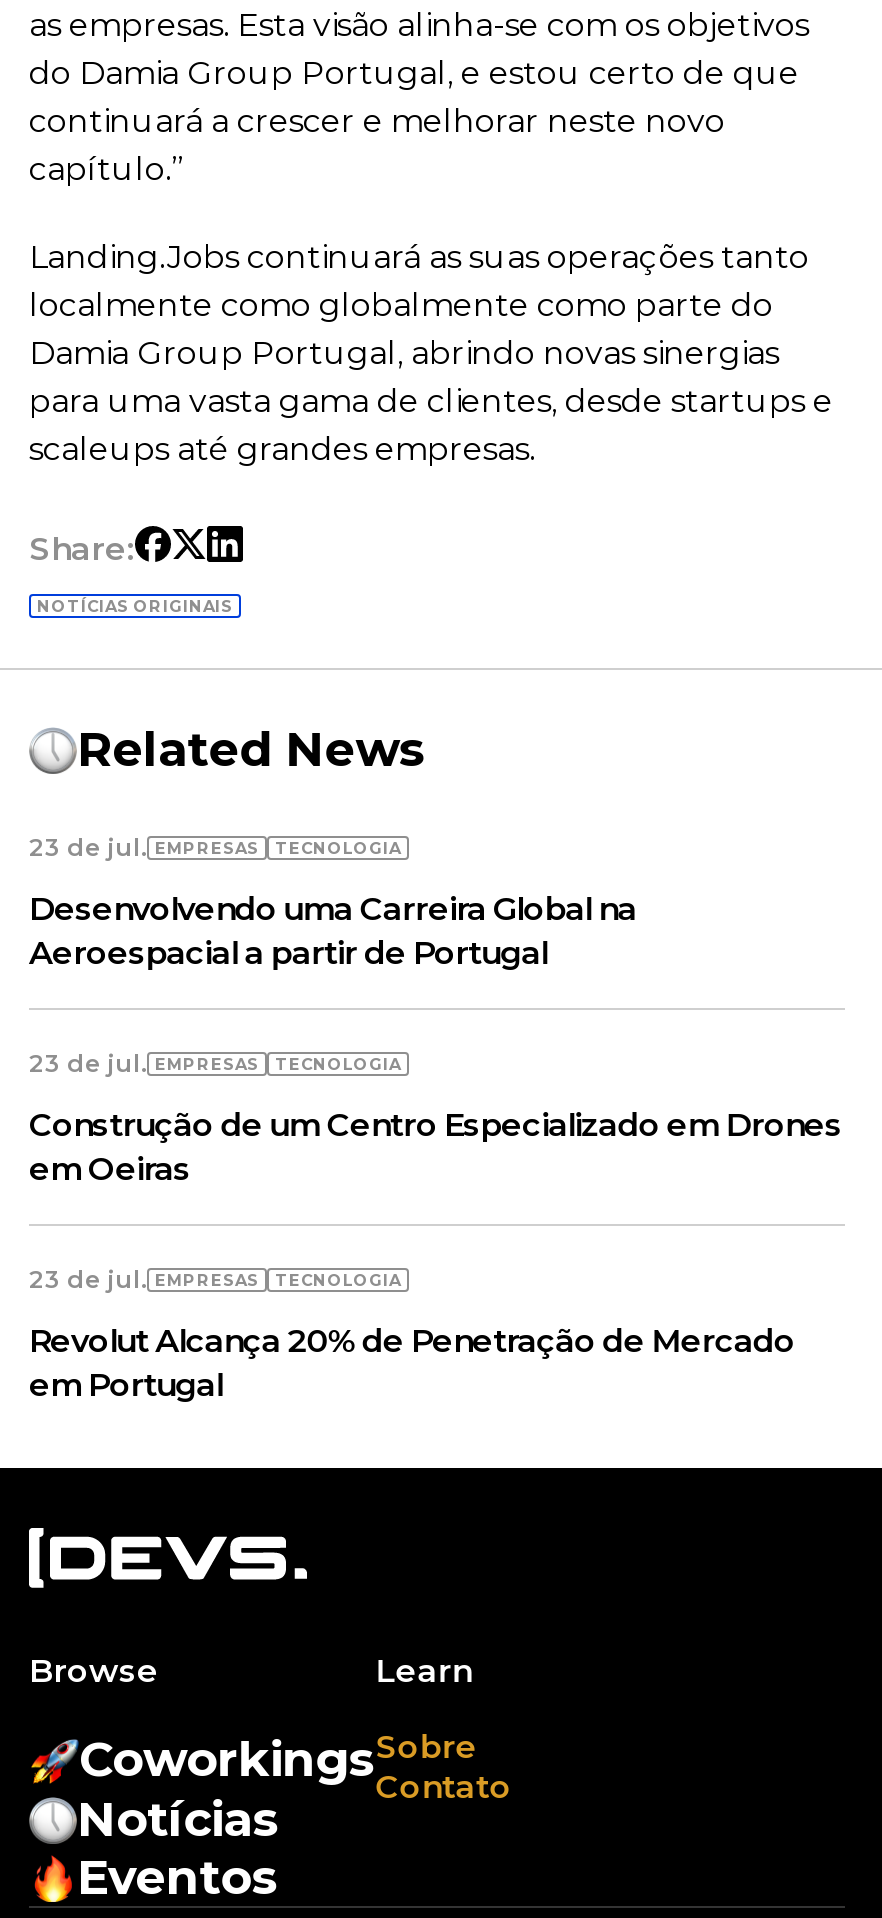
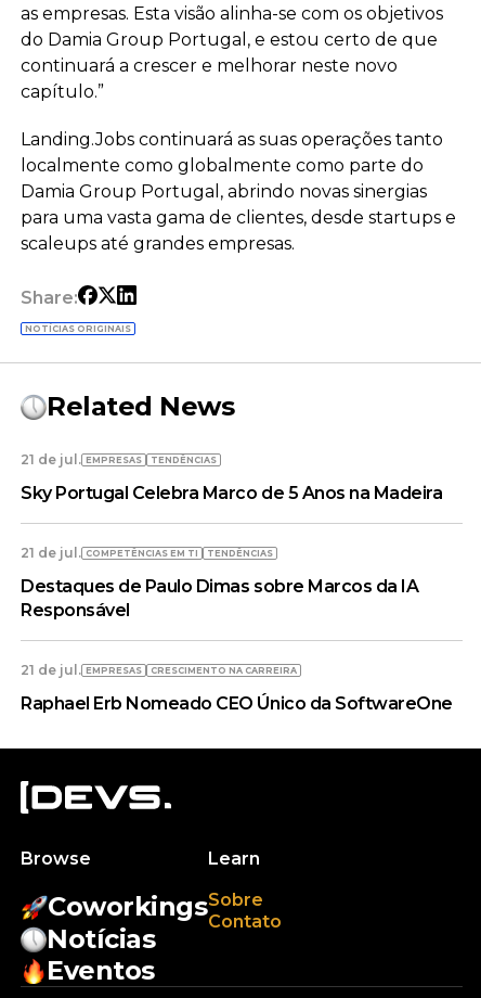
- 23 de jul. EMPRESAS
- TECNOLOGIA
+ 21 de jul. EMPRESAS
+ TENDÊNCIAS

- Desenvolvendo uma Carreira Global na
- Aeroespacial a partir de Portugal
+ Sky Portugal Celebra Marco de 5 Anos na Madeira

- 23 de jul. EMPRESAS
- TECNOLOGIA
+ 21 de jul. COMPETÊNCIAS EM TI
+ TENDÊNCIAS

- Construção de um Centro Especializado em Drones
- em Oeiras
+ Destaques de Paulo Dimas sobre Marcos da IA
+ Responsável

- 23 de jul. EMPRESAS
- TECNOLOGIA
+ 21 de jul. EMPRESAS
+ CRESCIMENTO NA CARREIRA

- Revolut Alcança 20% de Penetração de Mercado
- em Portugal
+ Raphael Erb Nomeado CEO Único da SoftwareOne
